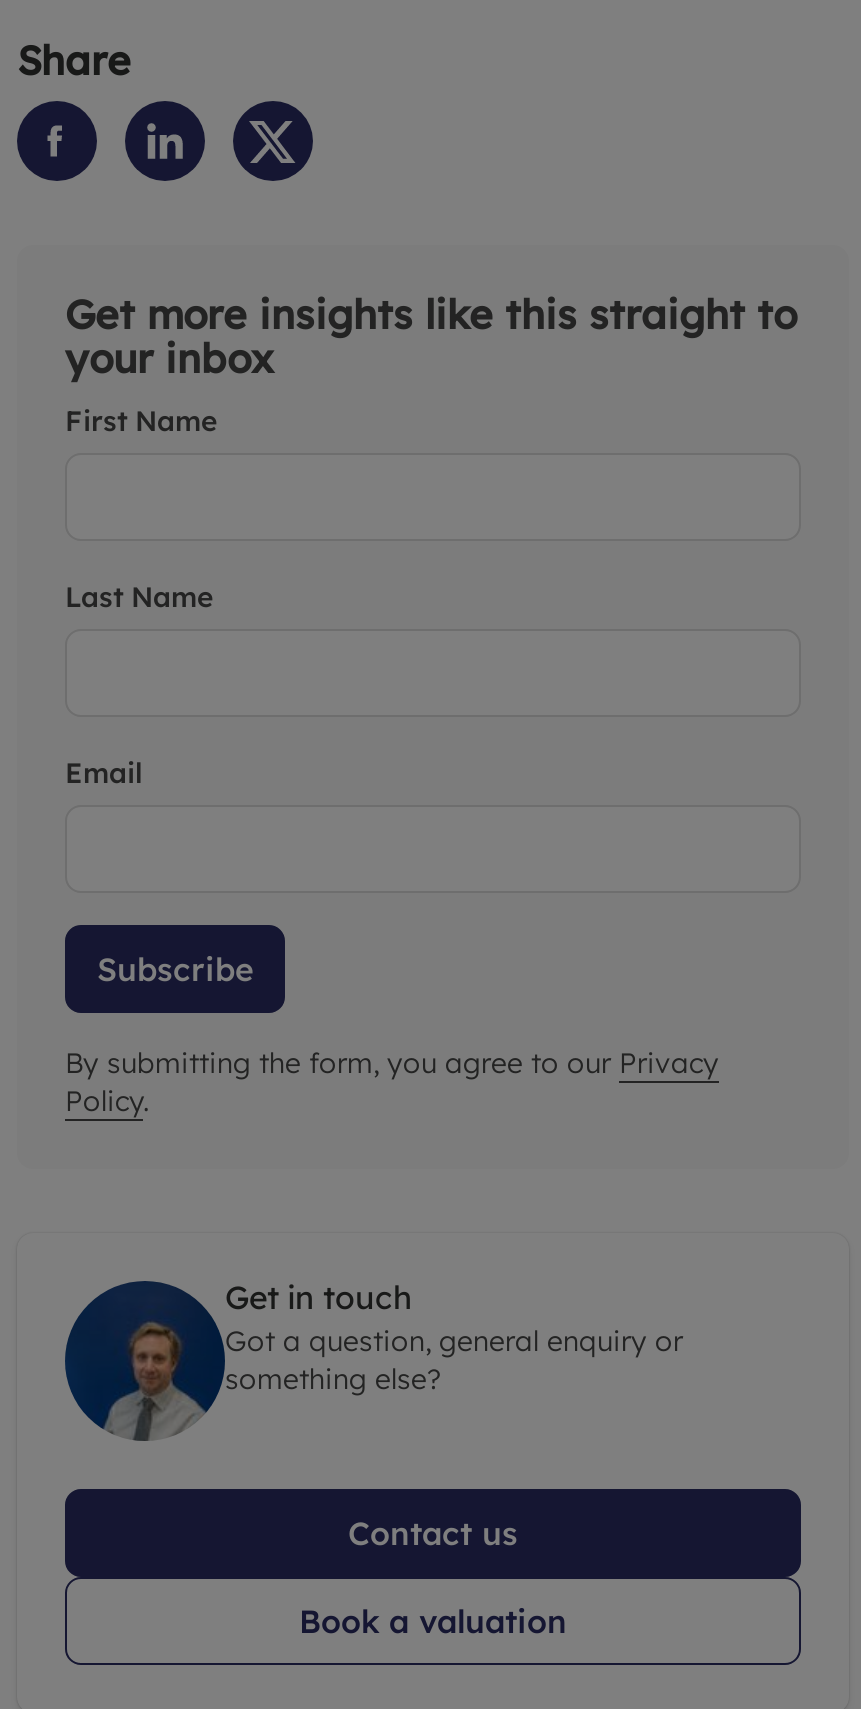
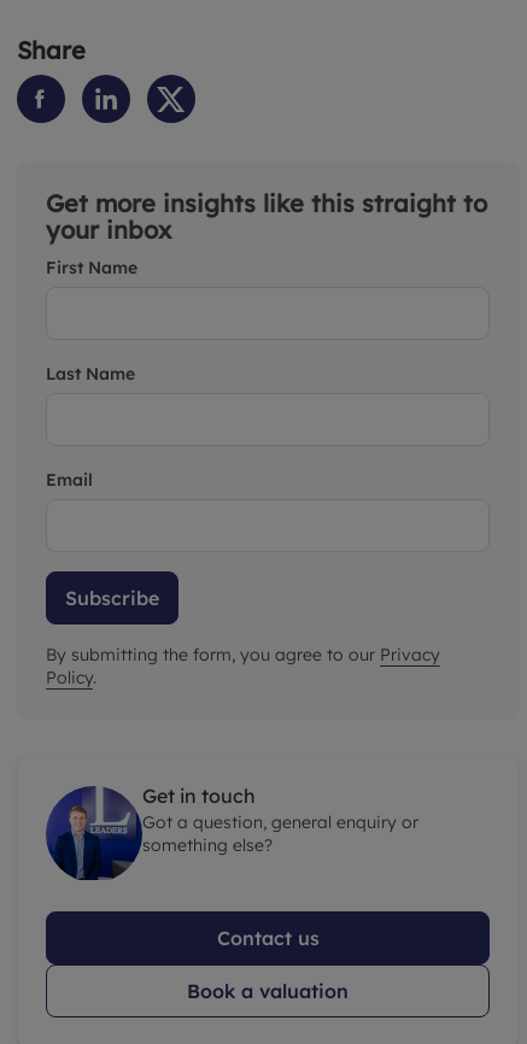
- [image]
+ [image]
